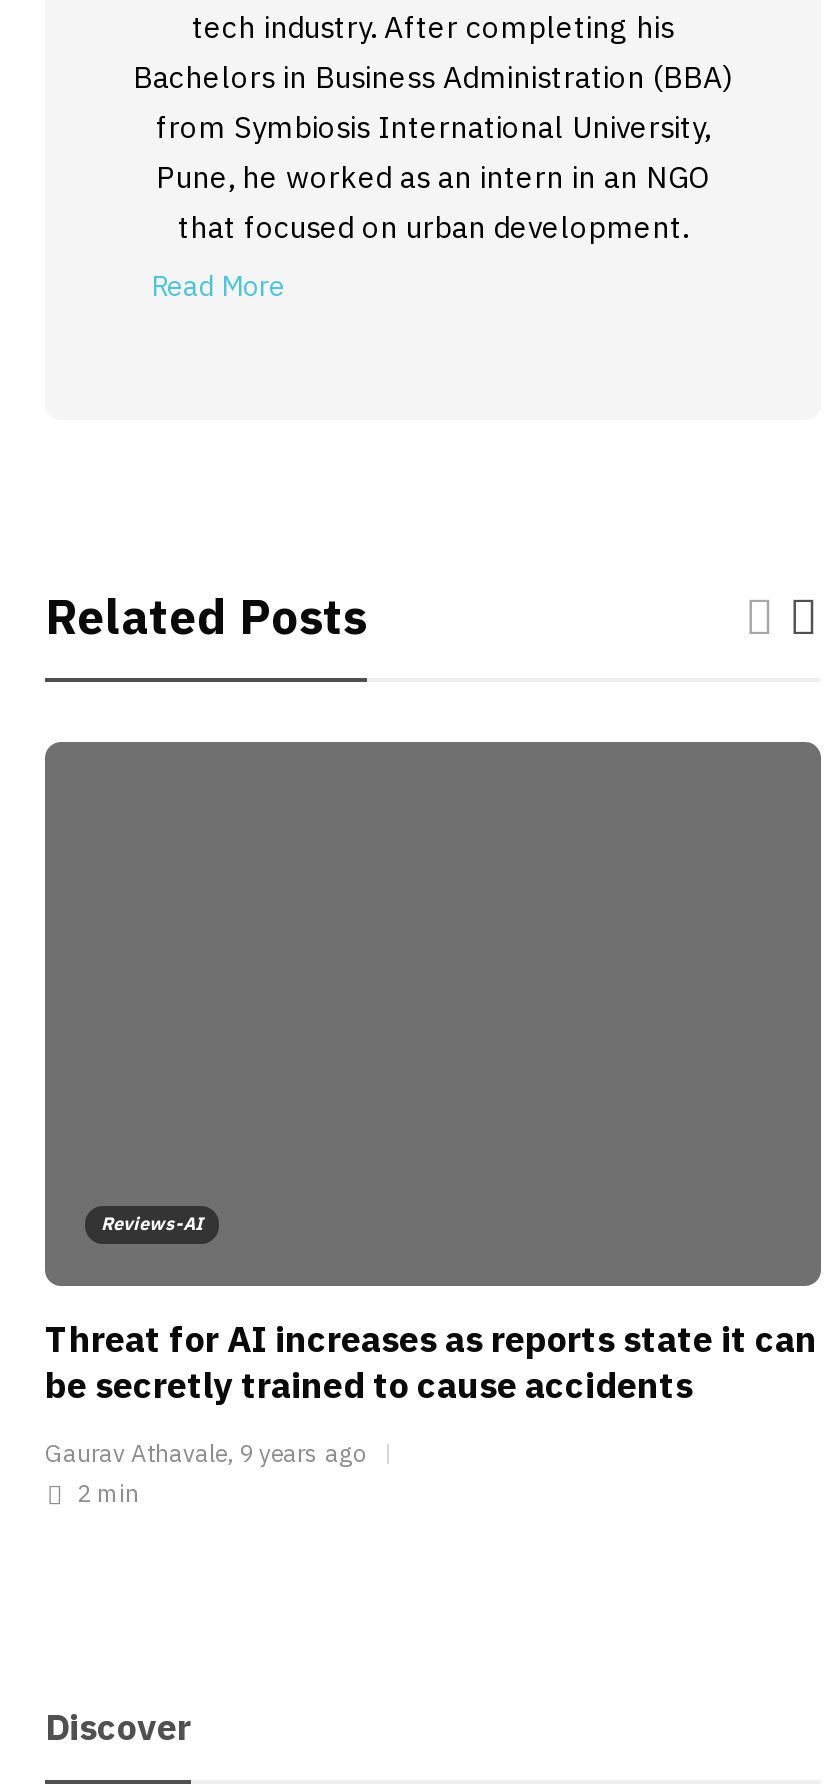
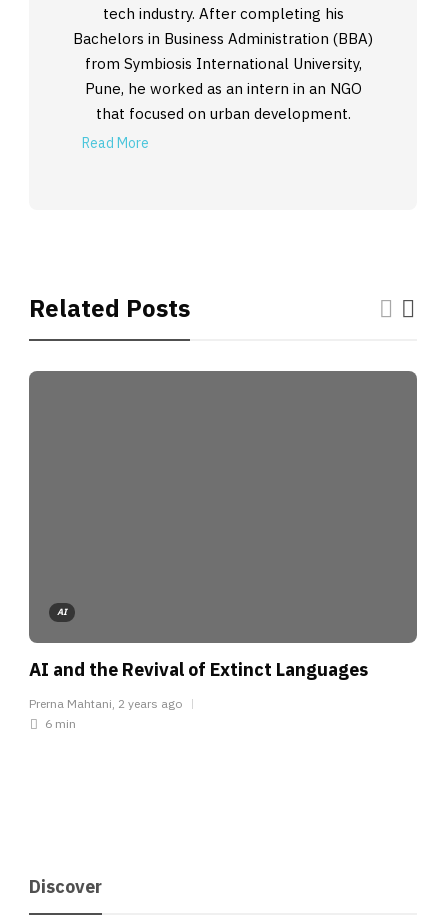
- Reviews-AI
+ AI

- Threat for AI increases as reports state it can
- be secretly trained to cause accidents
+ AI and the Revival of Extinct Languages

- Gaurav Athavale, 9 years ago
- 2 min
+ Prerna Mahtani, 2 years ago
+ 6 min
